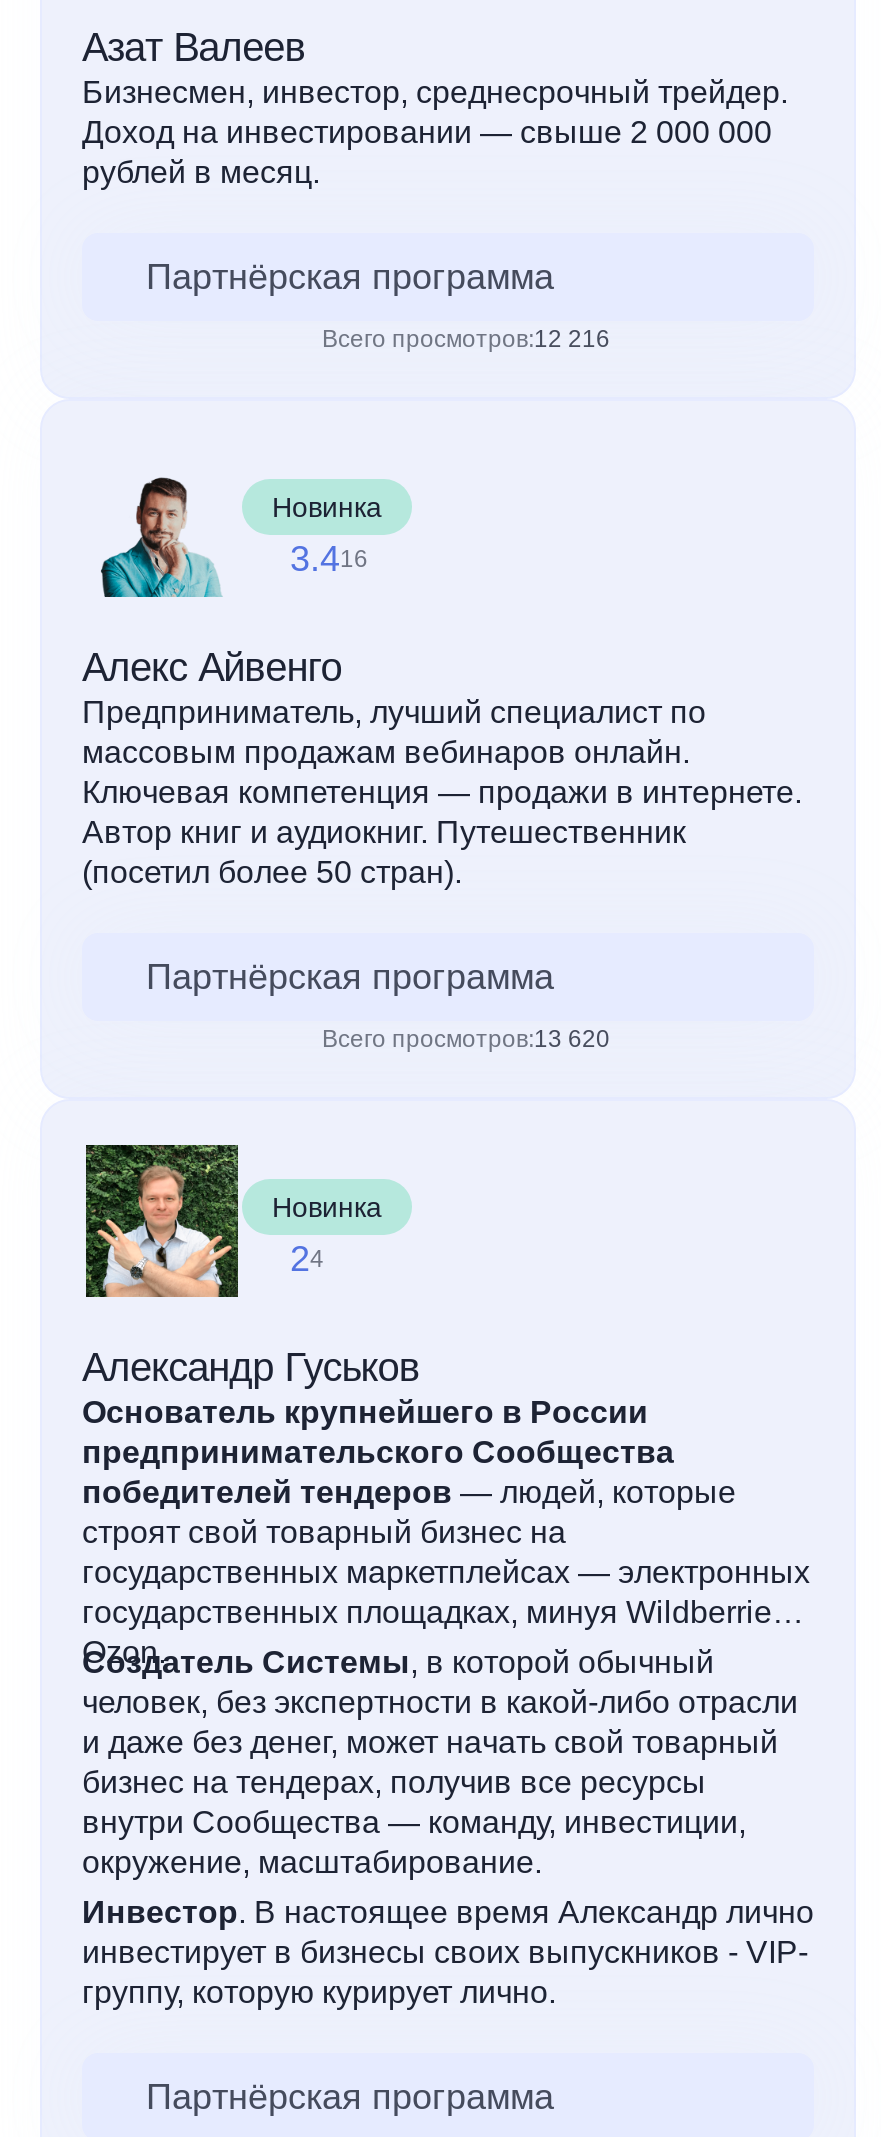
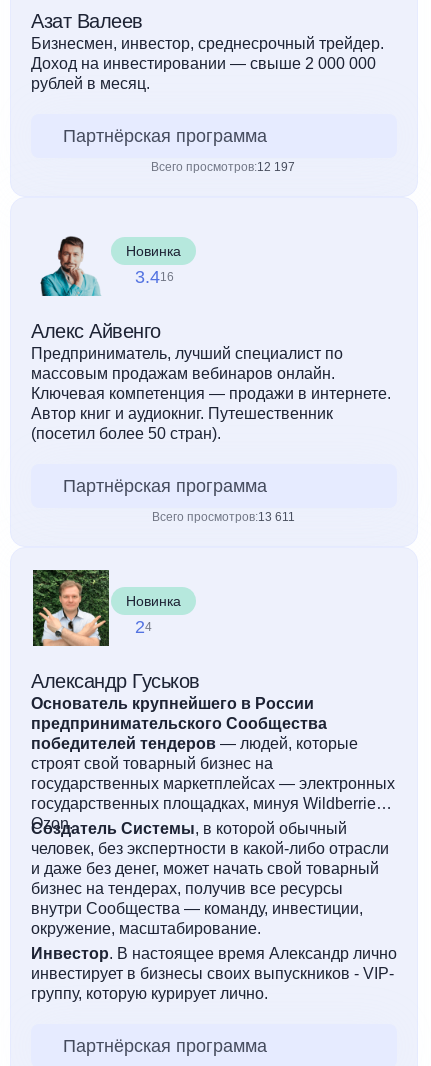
- Всего просмотров:12 216
+ Всего просмотров:12 197

- Всего просмотров:13 620
+ Всего просмотров:13 611
